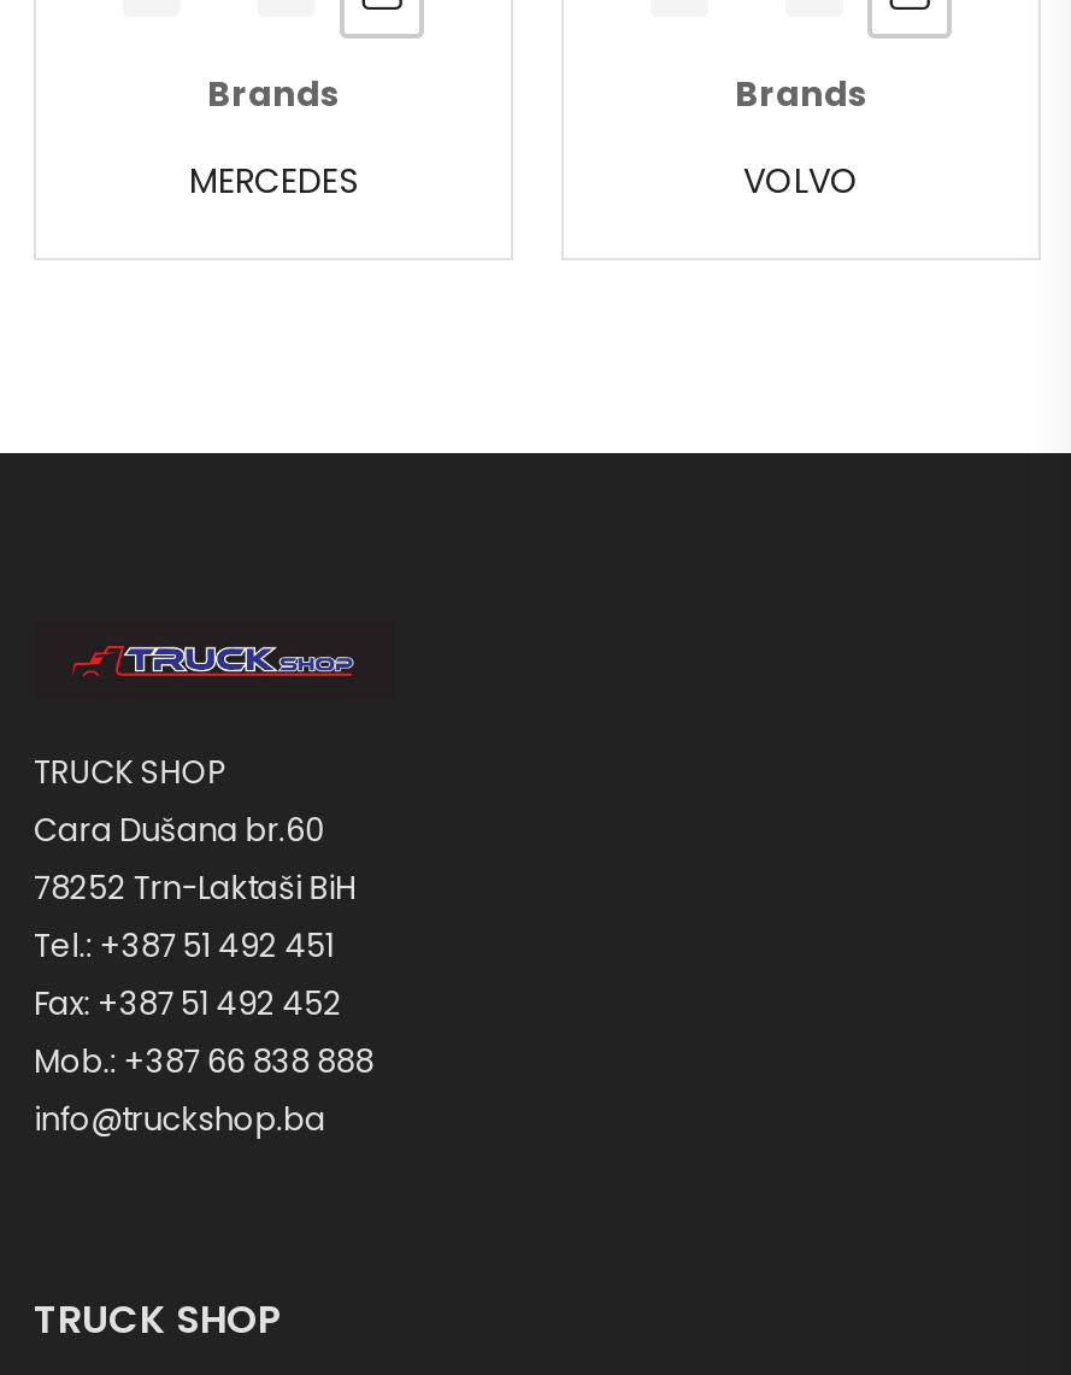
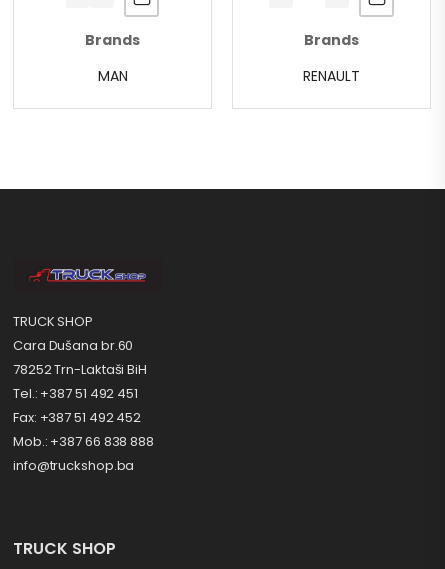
- MERCEDES
+ MAN

- VOLVO
+ RENAULT
